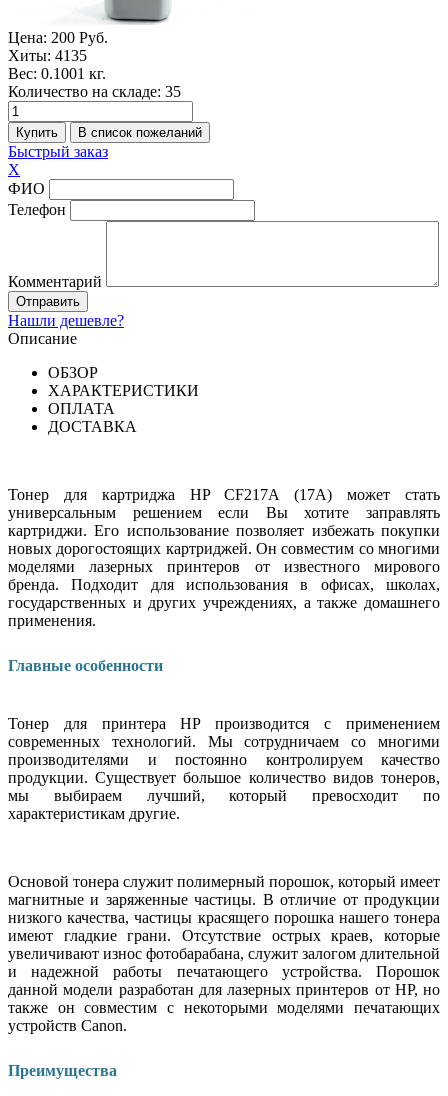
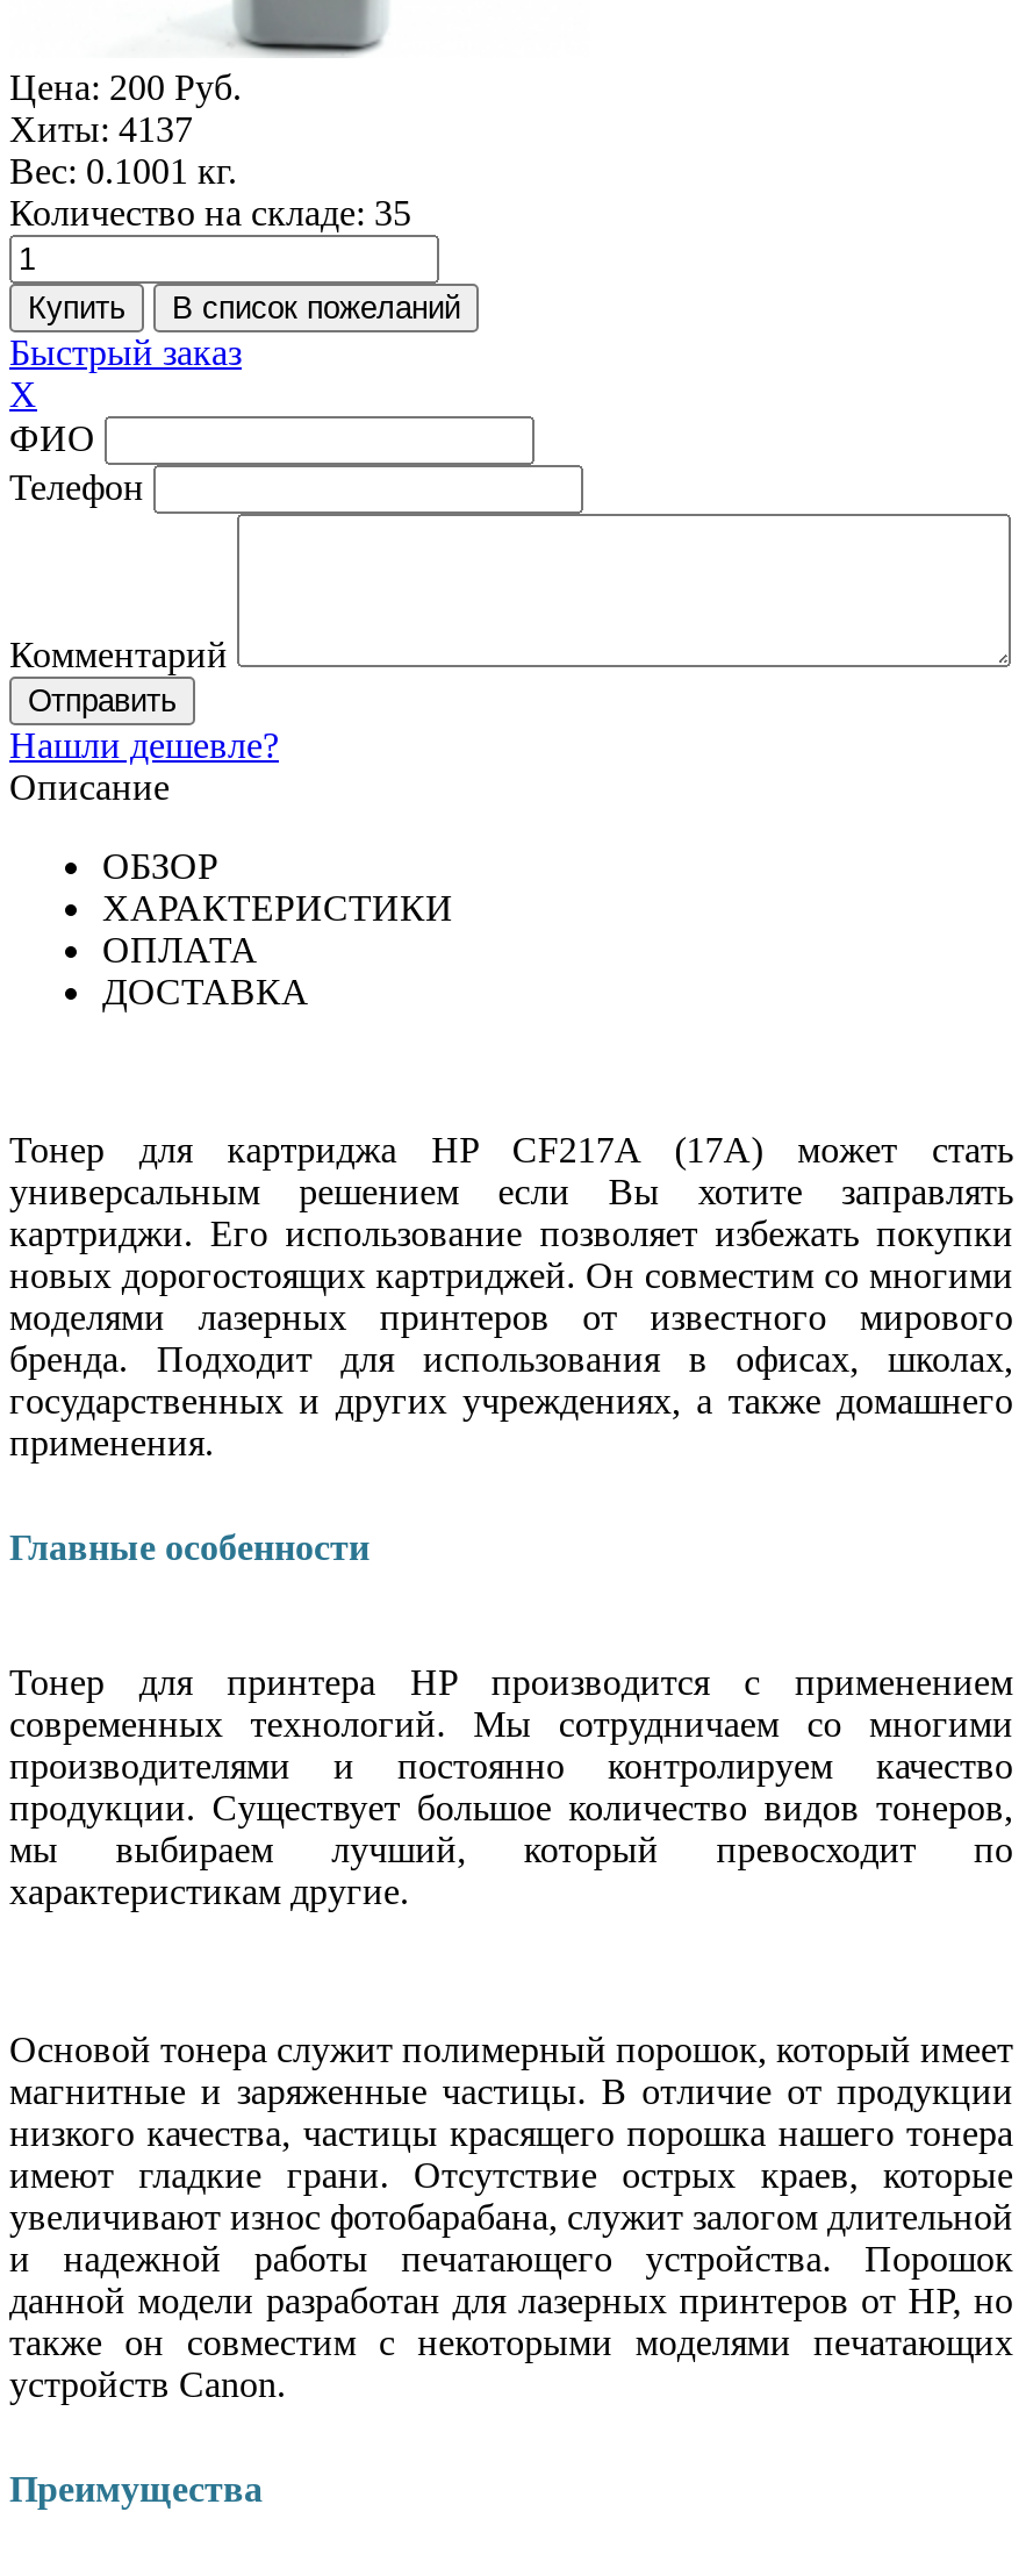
- Хиты: 4135
+ Хиты: 4137
